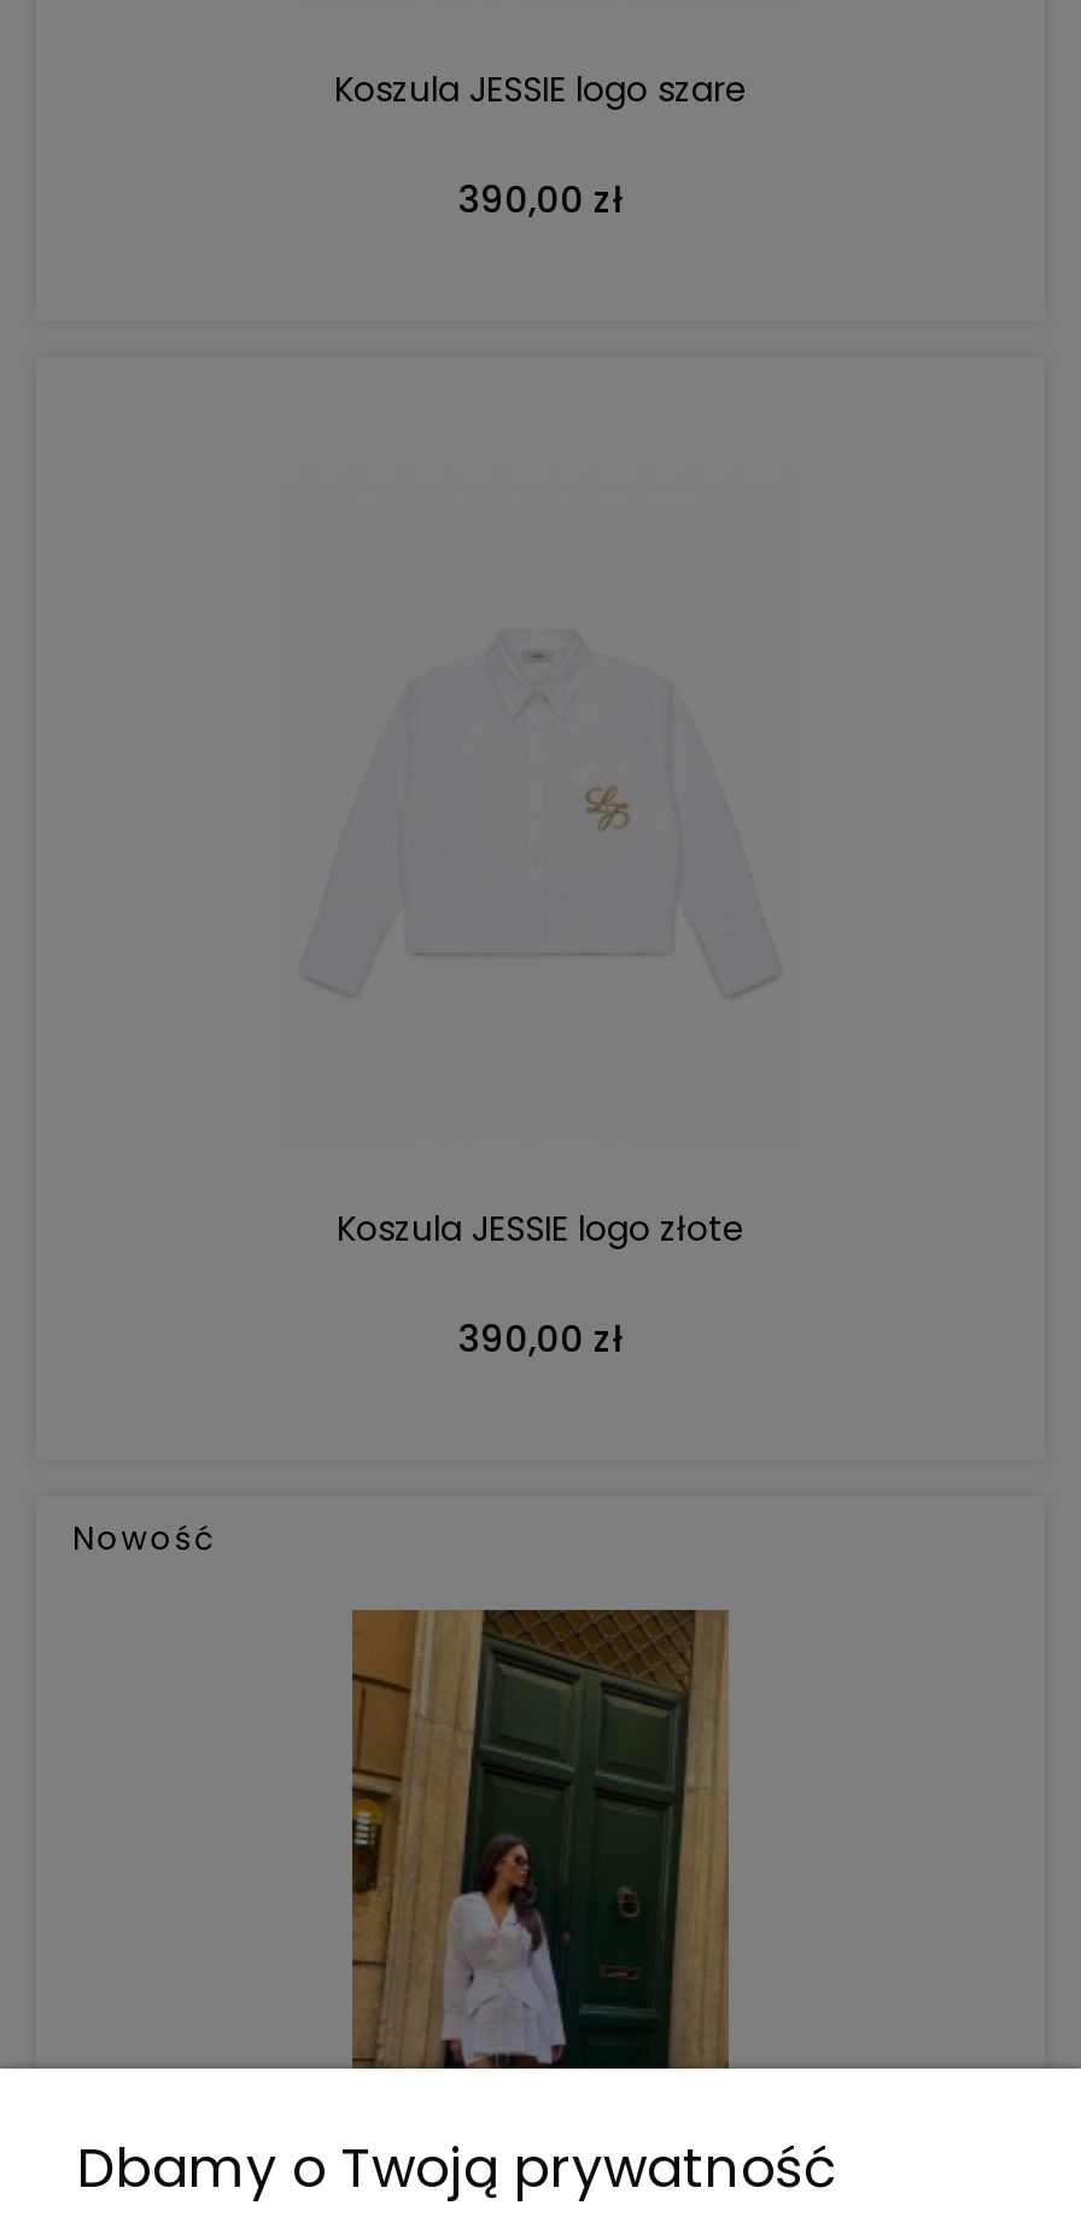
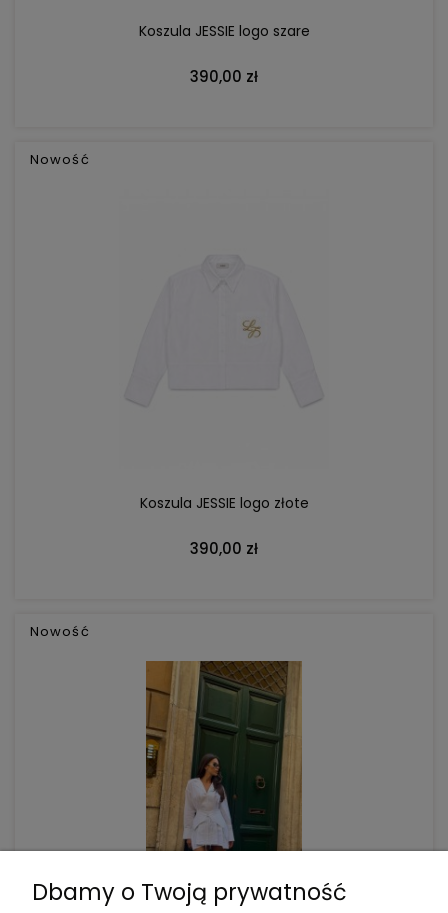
+ Nowość
